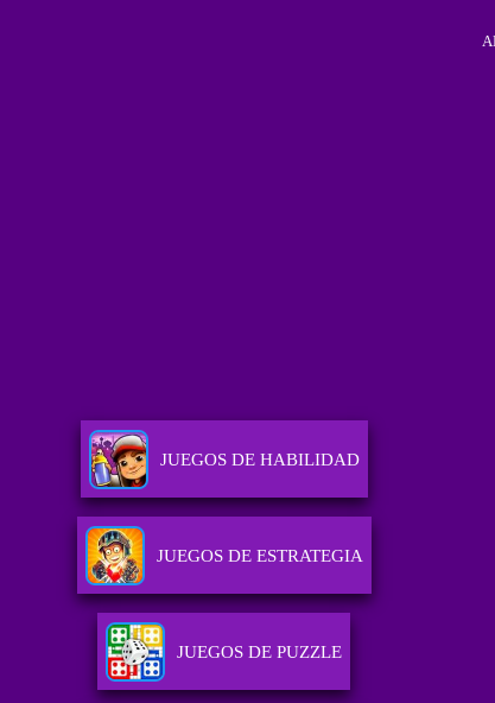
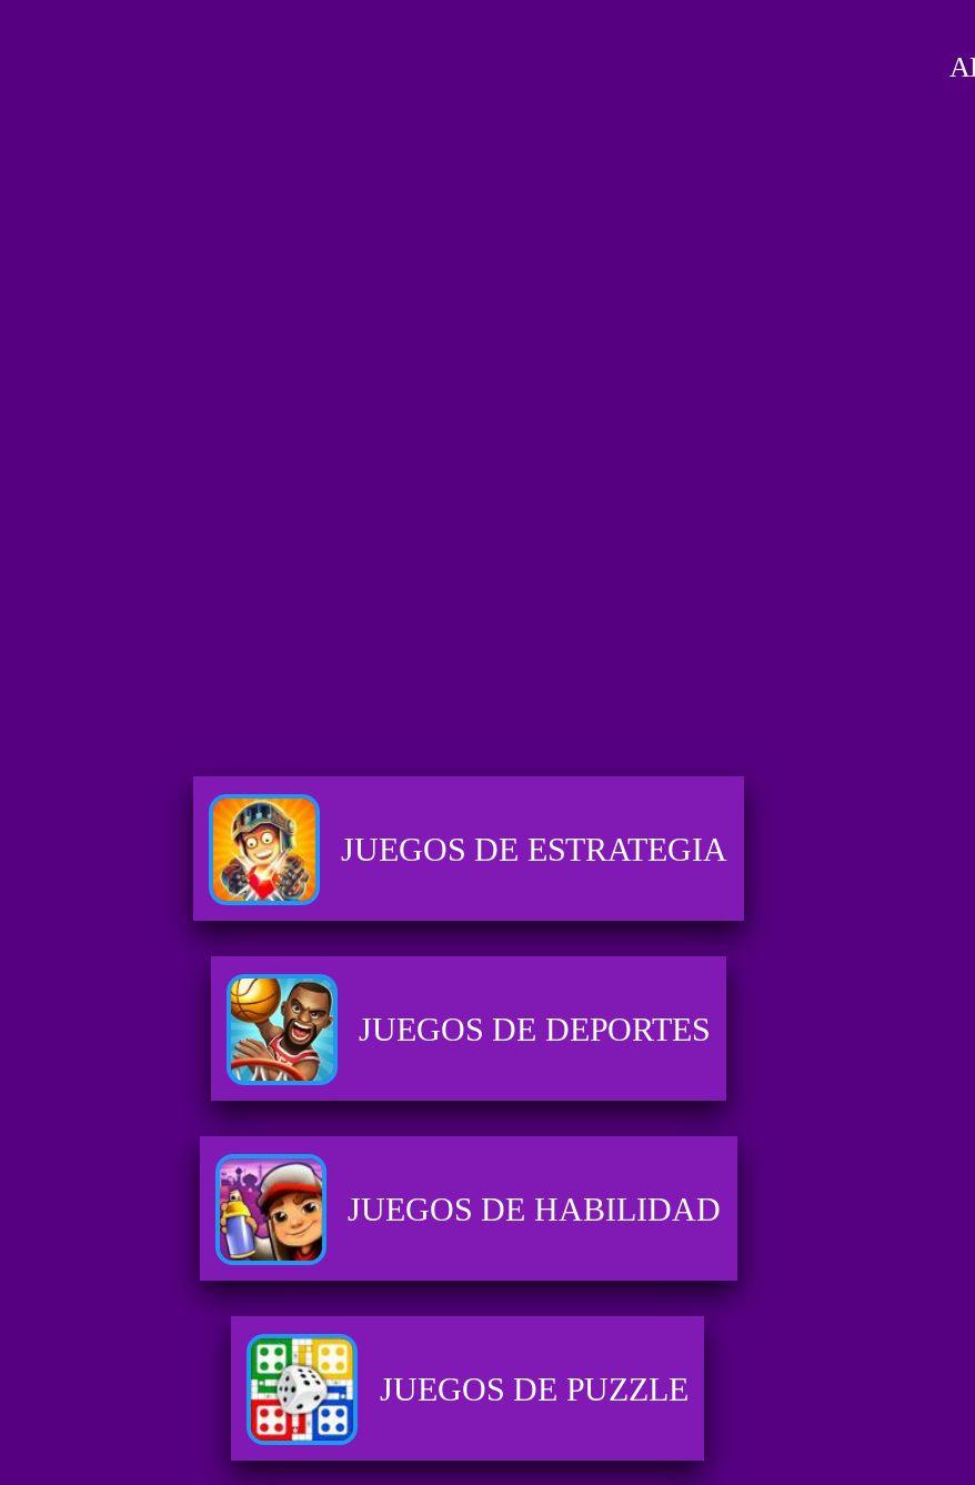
+ [image]
+ JUEGOS DE DEPORTES

moved down: [image] | JUEGOS DE HABILIDAD

moved up: [image] | JUEGOS DE ESTRATEGIA
